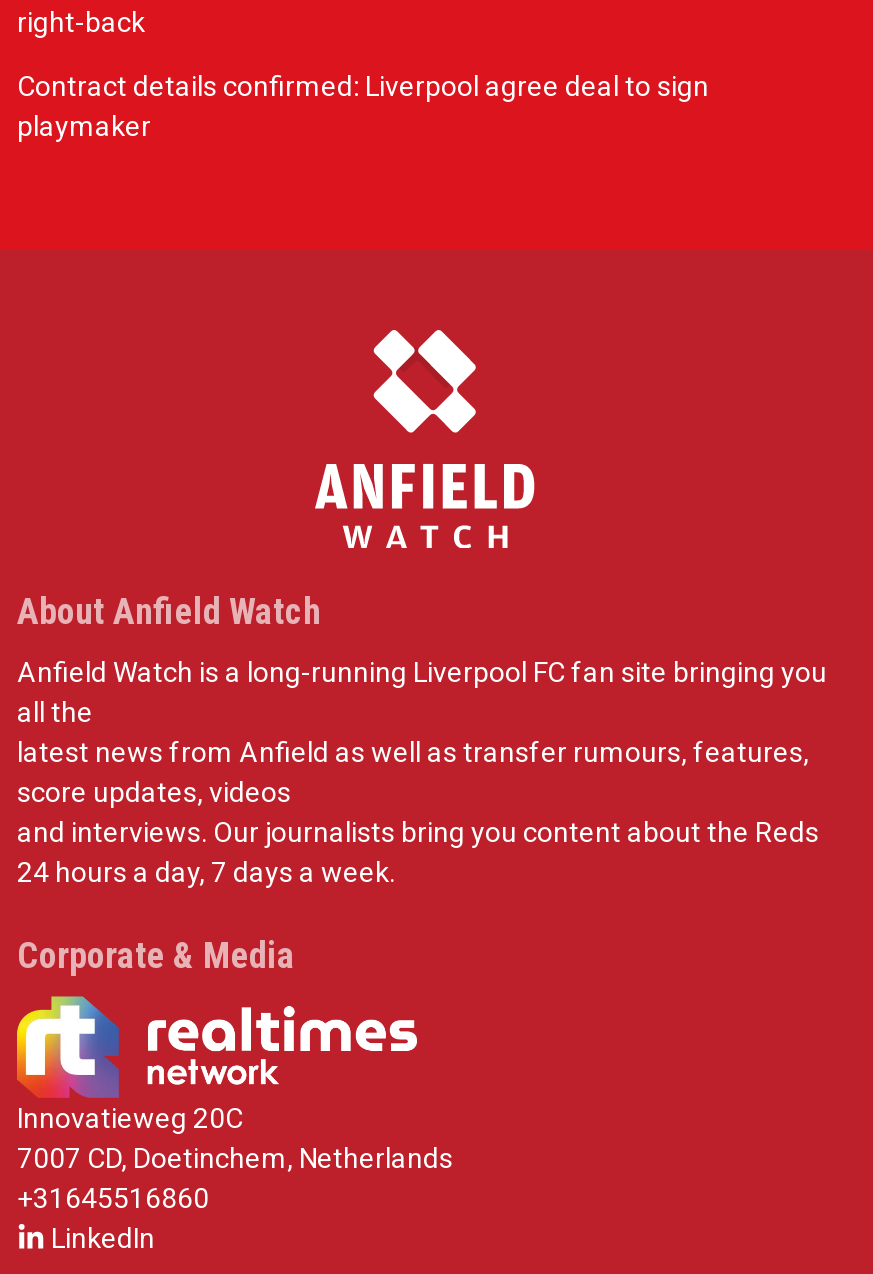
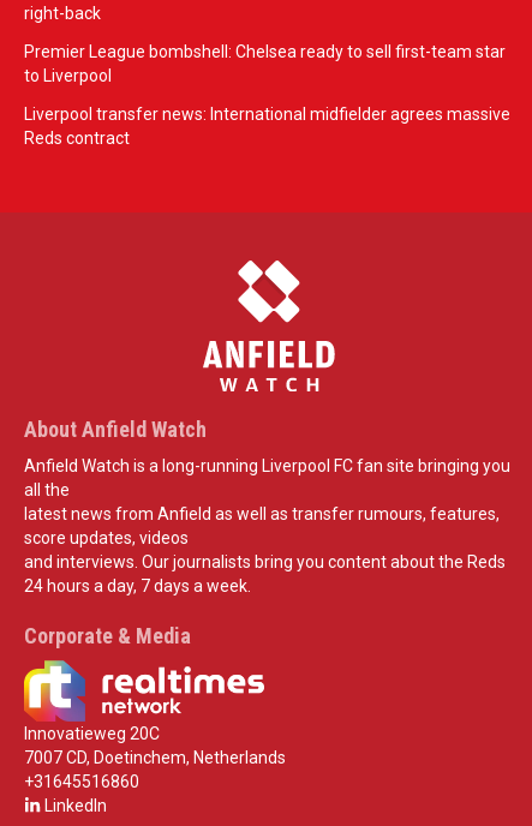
- Contract details confirmed: Liverpool agree deal to sign
- playmaker
+ Premier League bombshell: Chelsea ready to sell first-team star
+ to Liverpool
+ Liverpool transfer news: International midfielder agrees massive
+ Reds contract
